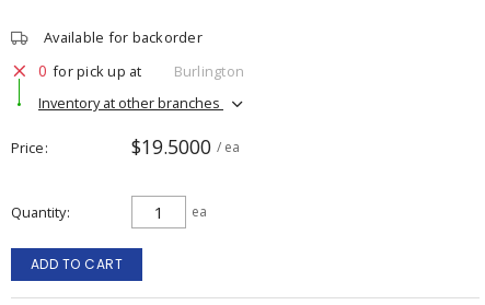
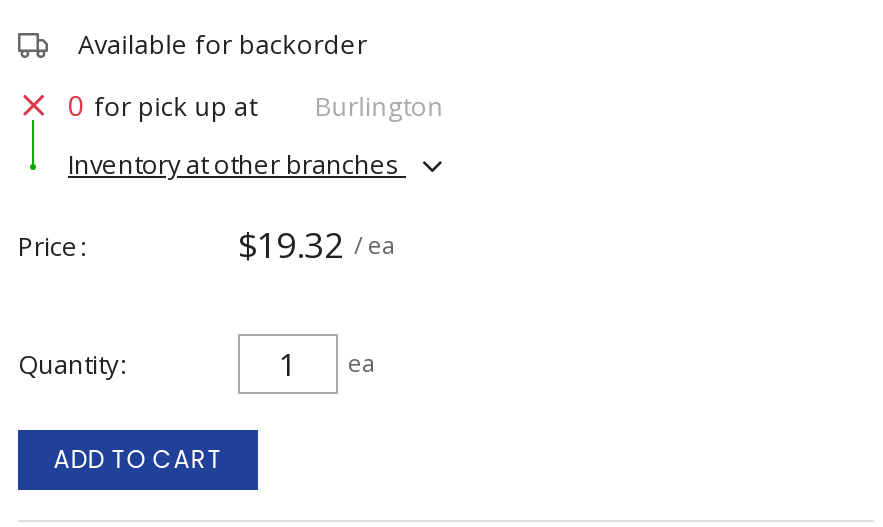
- $19.5000 / ea
+ $19.32 / ea
